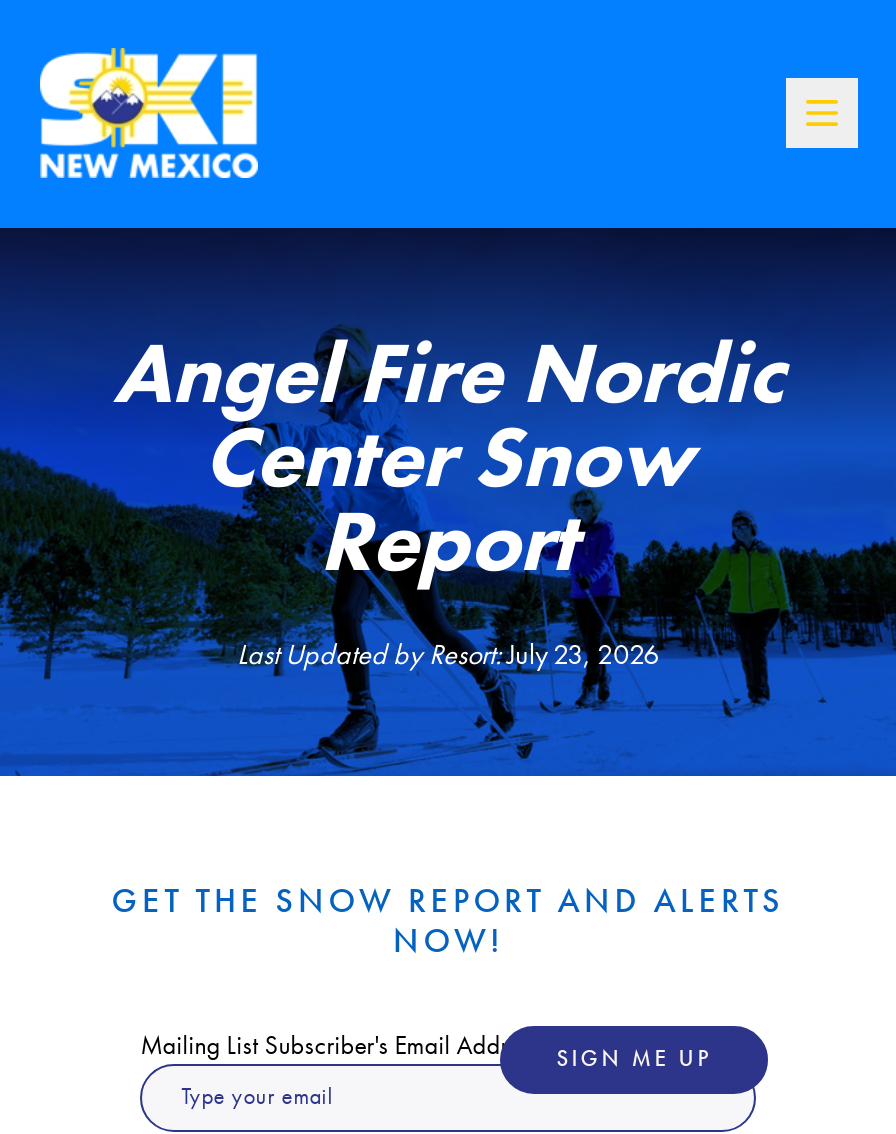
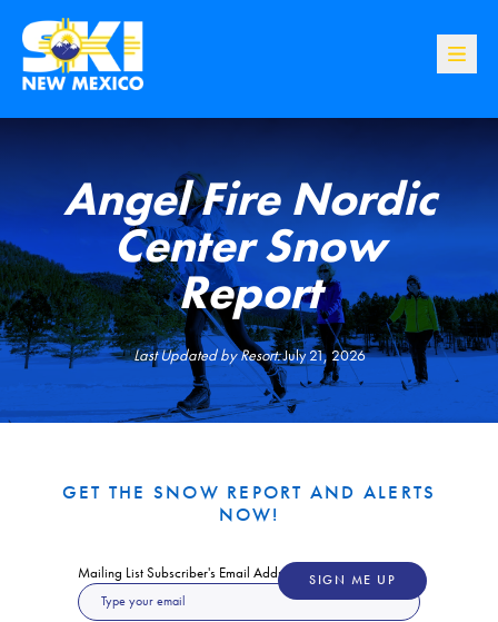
- Last Updated by Resort: July 23, 2026
+ Last Updated by Resort: July 21, 2026
